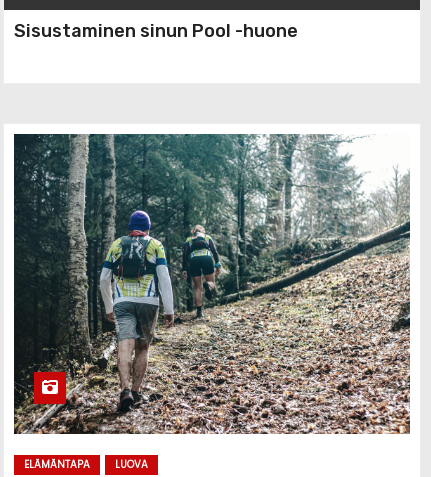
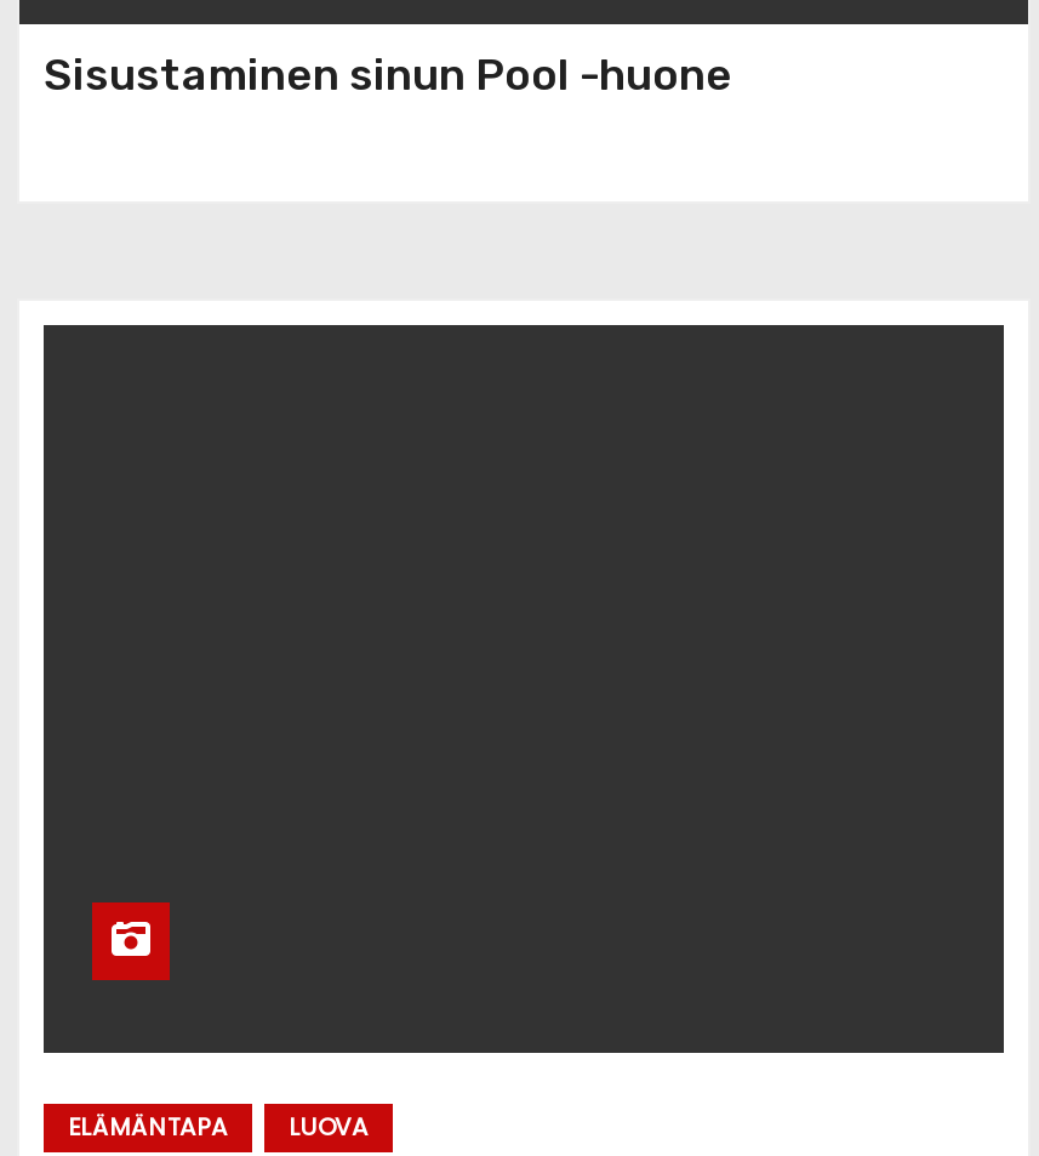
- [image]
